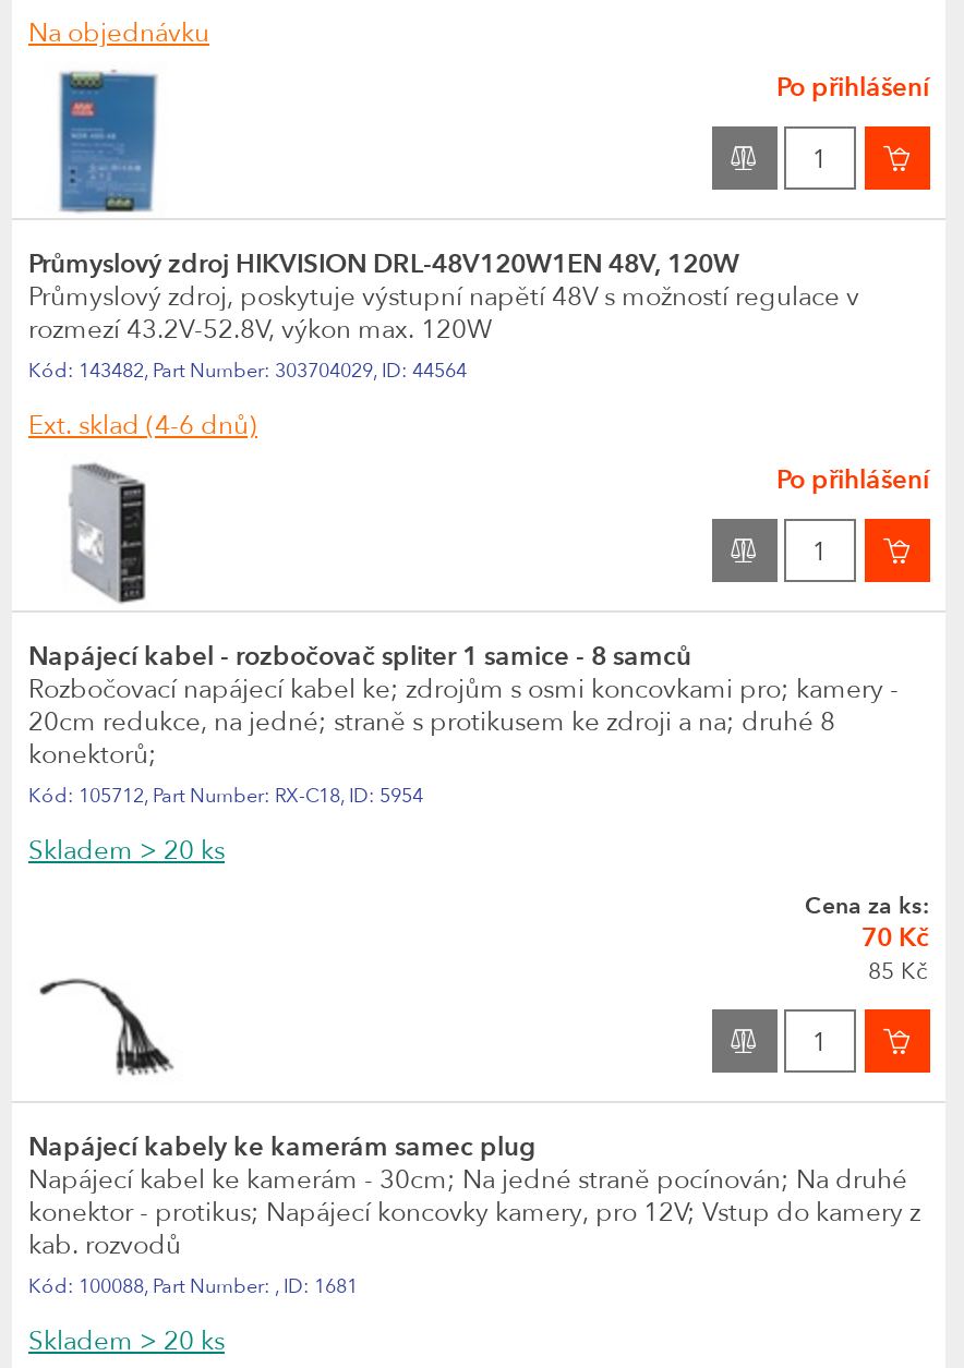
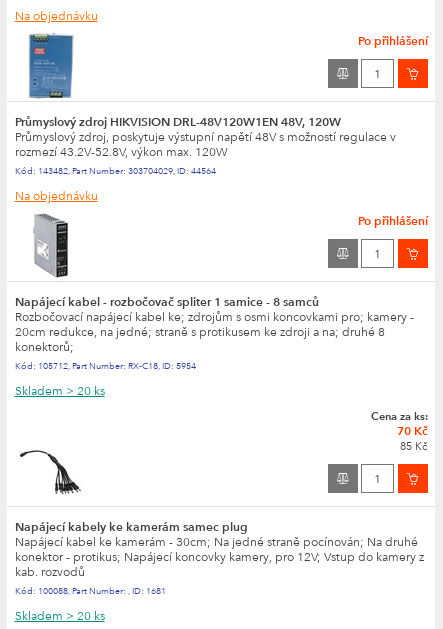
- Ext. sklad (4-6 dnů)
+ Na objednávku
